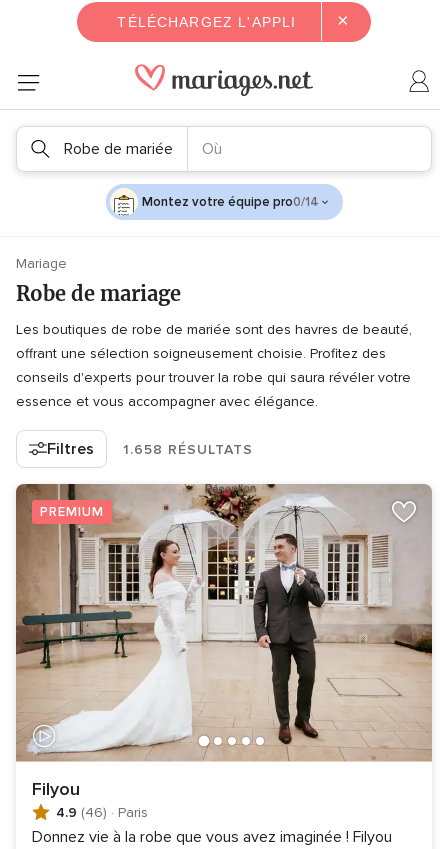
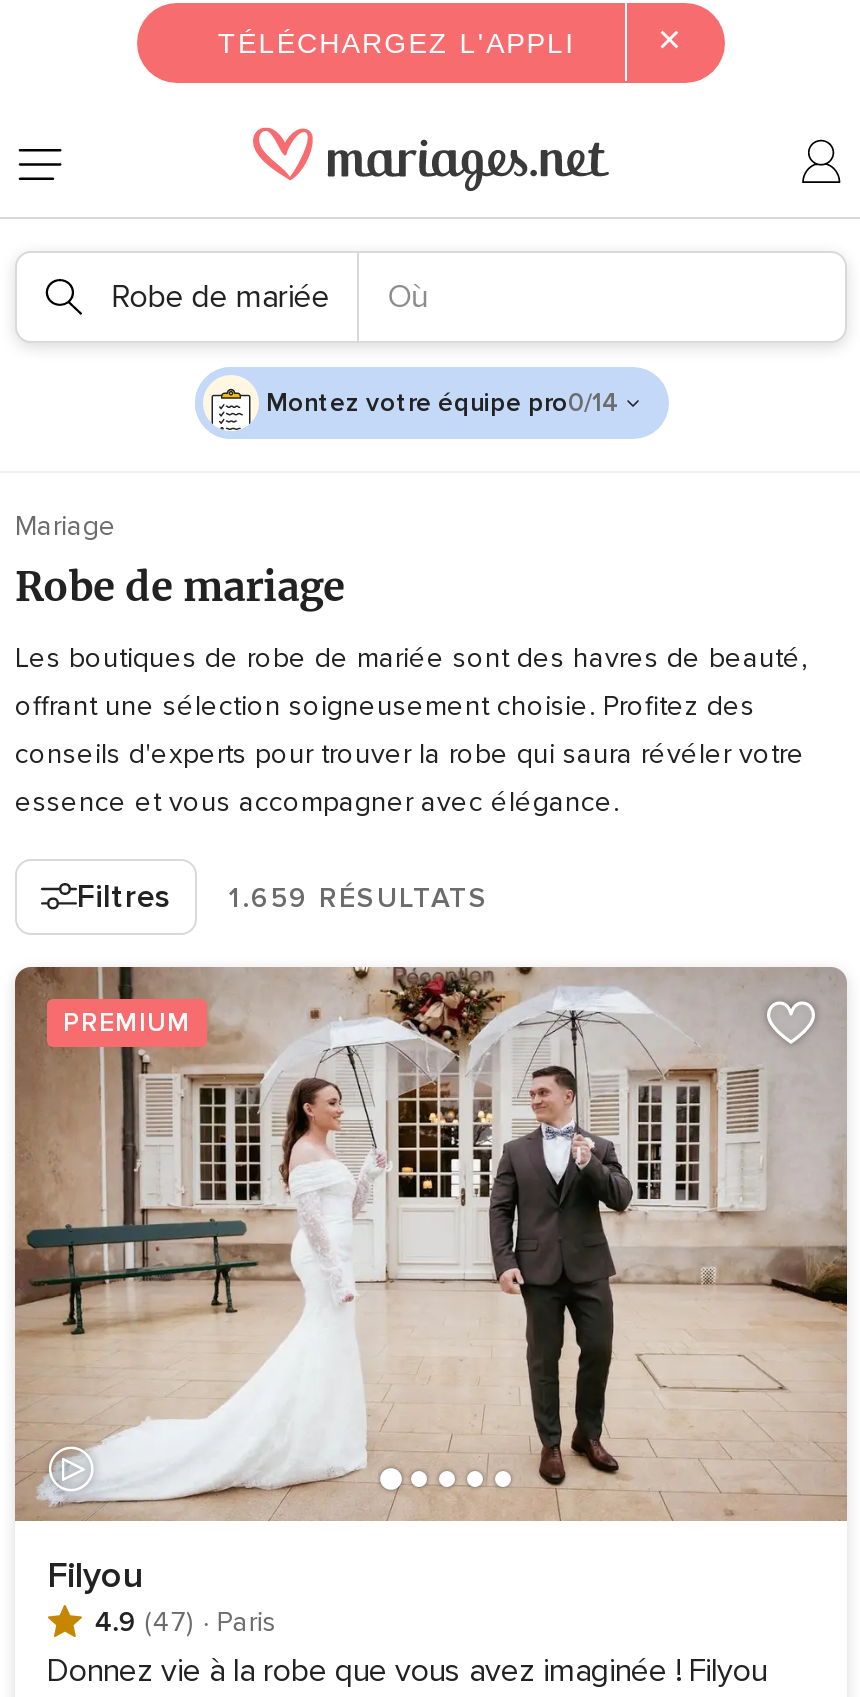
- Filtres 1.658 RÉSULTATS
+ Filtres 1.659 RÉSULTATS

- 4.9 (46) · Paris
+ 4.9 (47) · Paris
